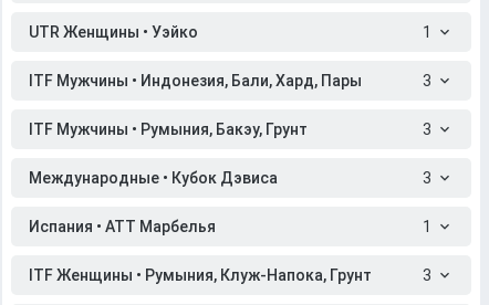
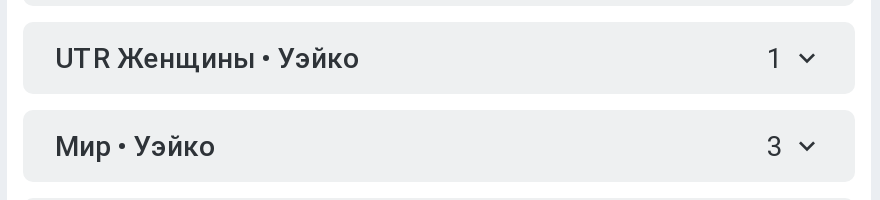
- ITF Мужчины • Индонезия, Бали, Хард, Пары
- 3
- ITF Мужчины • Румыния, Бакэу, Грунт
- 3
- Международные • Кубок Дэвиса
- 3
- Испания • АТТ Марбелья
- 1
- ITF Женщины • Румыния, Клуж-Напока, Грунт
+ Мир • Уэйко
